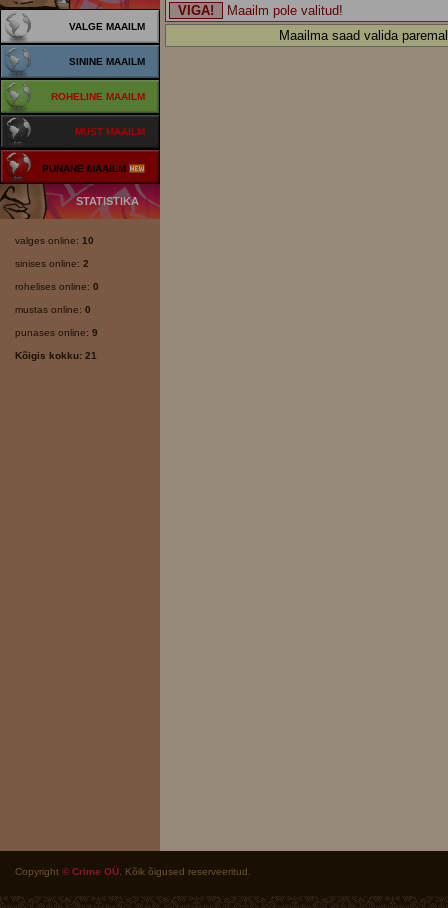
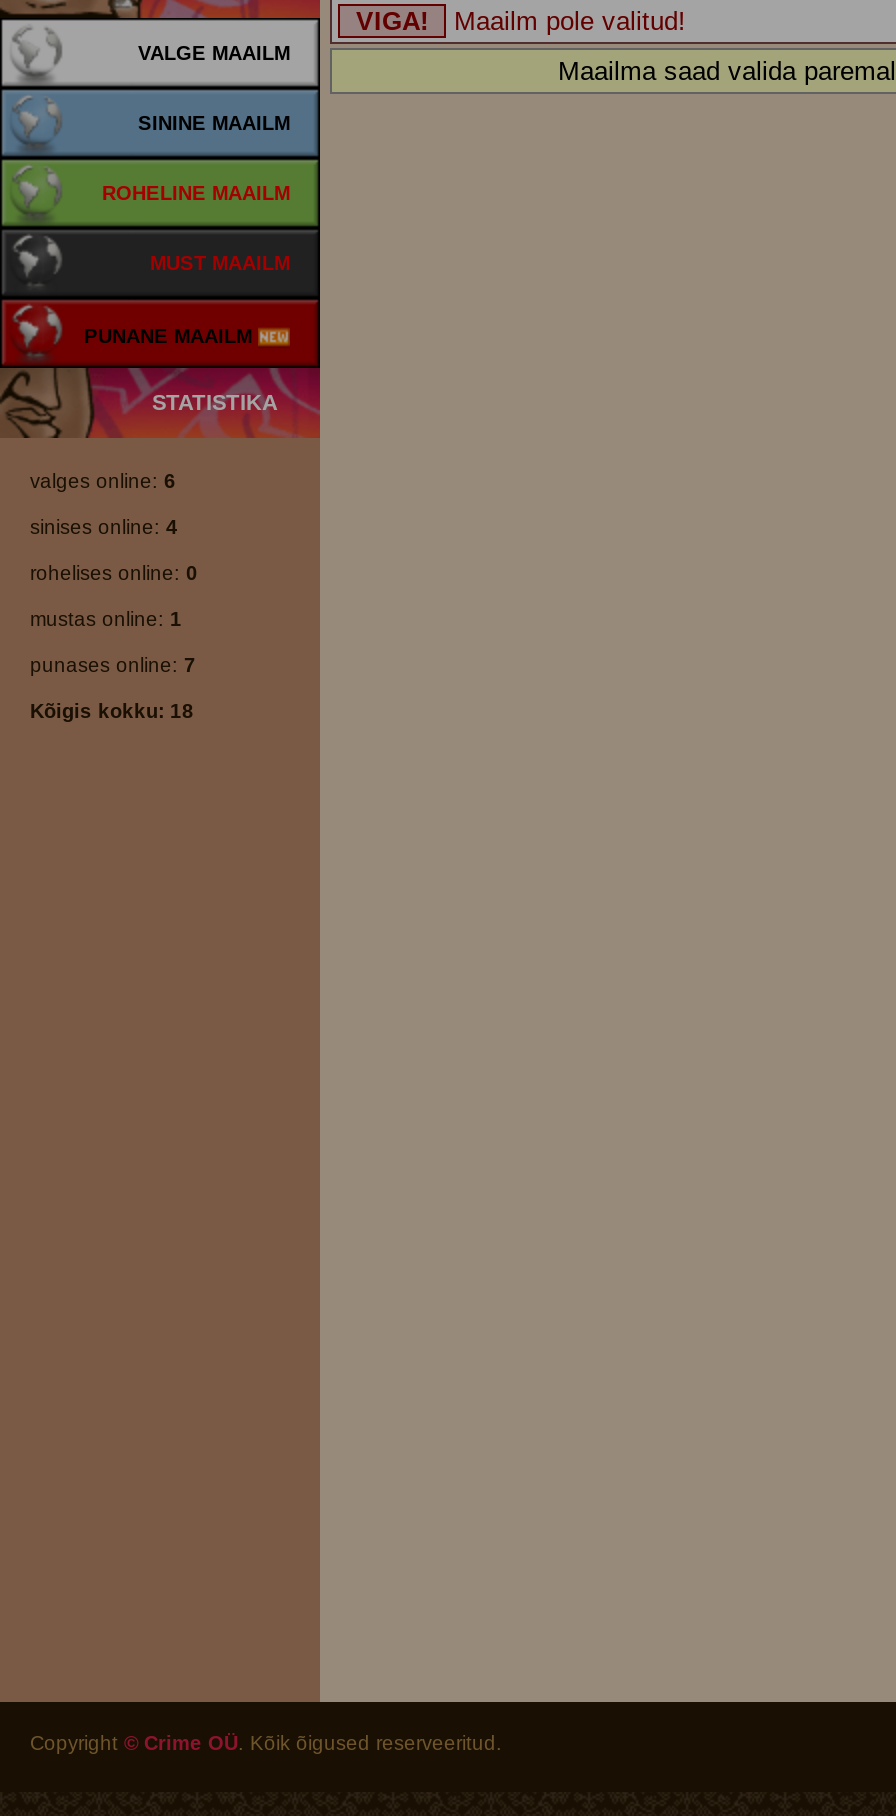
- valges online: 10
+ valges online: 6

- sinises online: 2
+ sinises online: 4

- mustas online: 0
+ mustas online: 1

- punases online: 9
+ punases online: 7

- Kõigis kokku: 21
+ Kõigis kokku: 18
